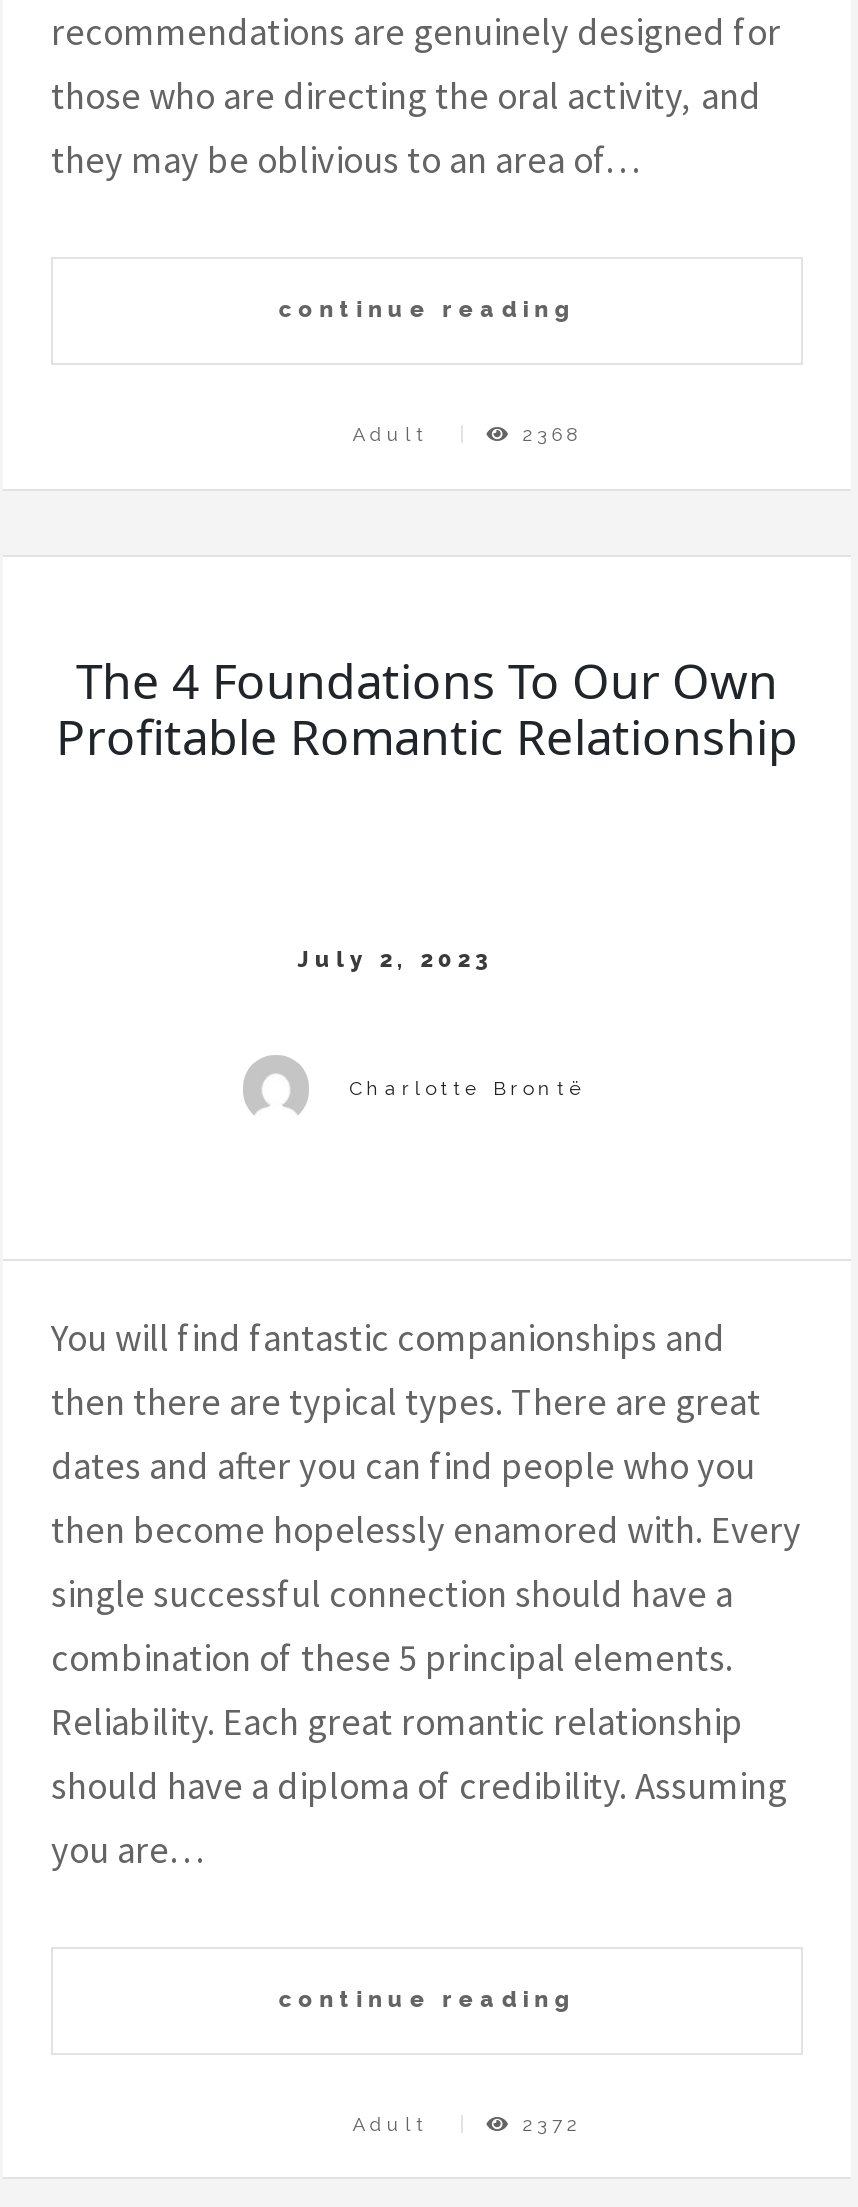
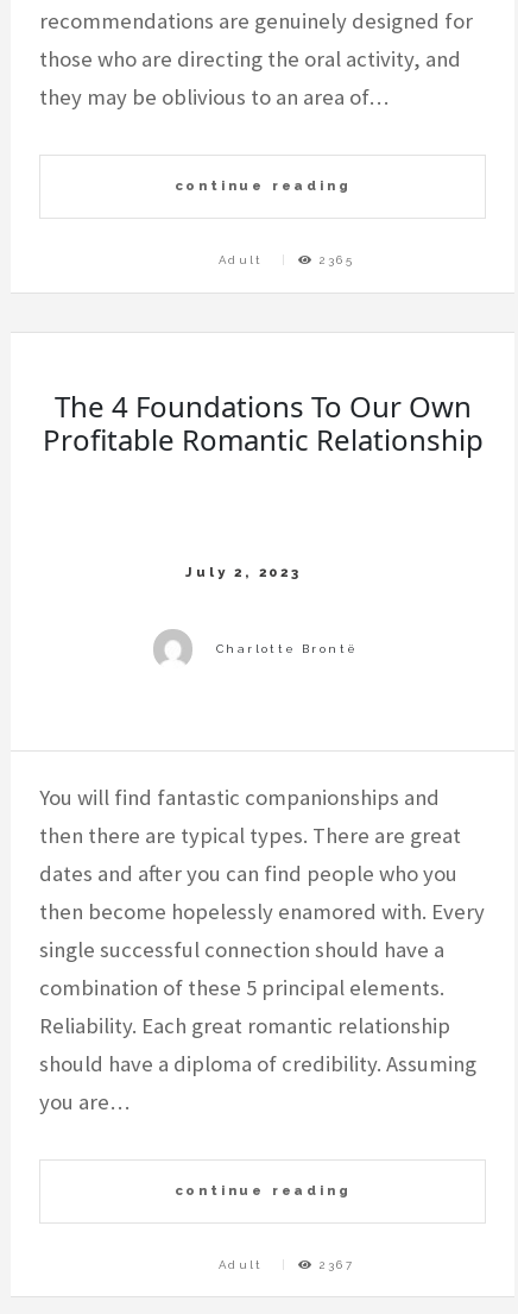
- 2368
+ 2365

- 2372
+ 2367
